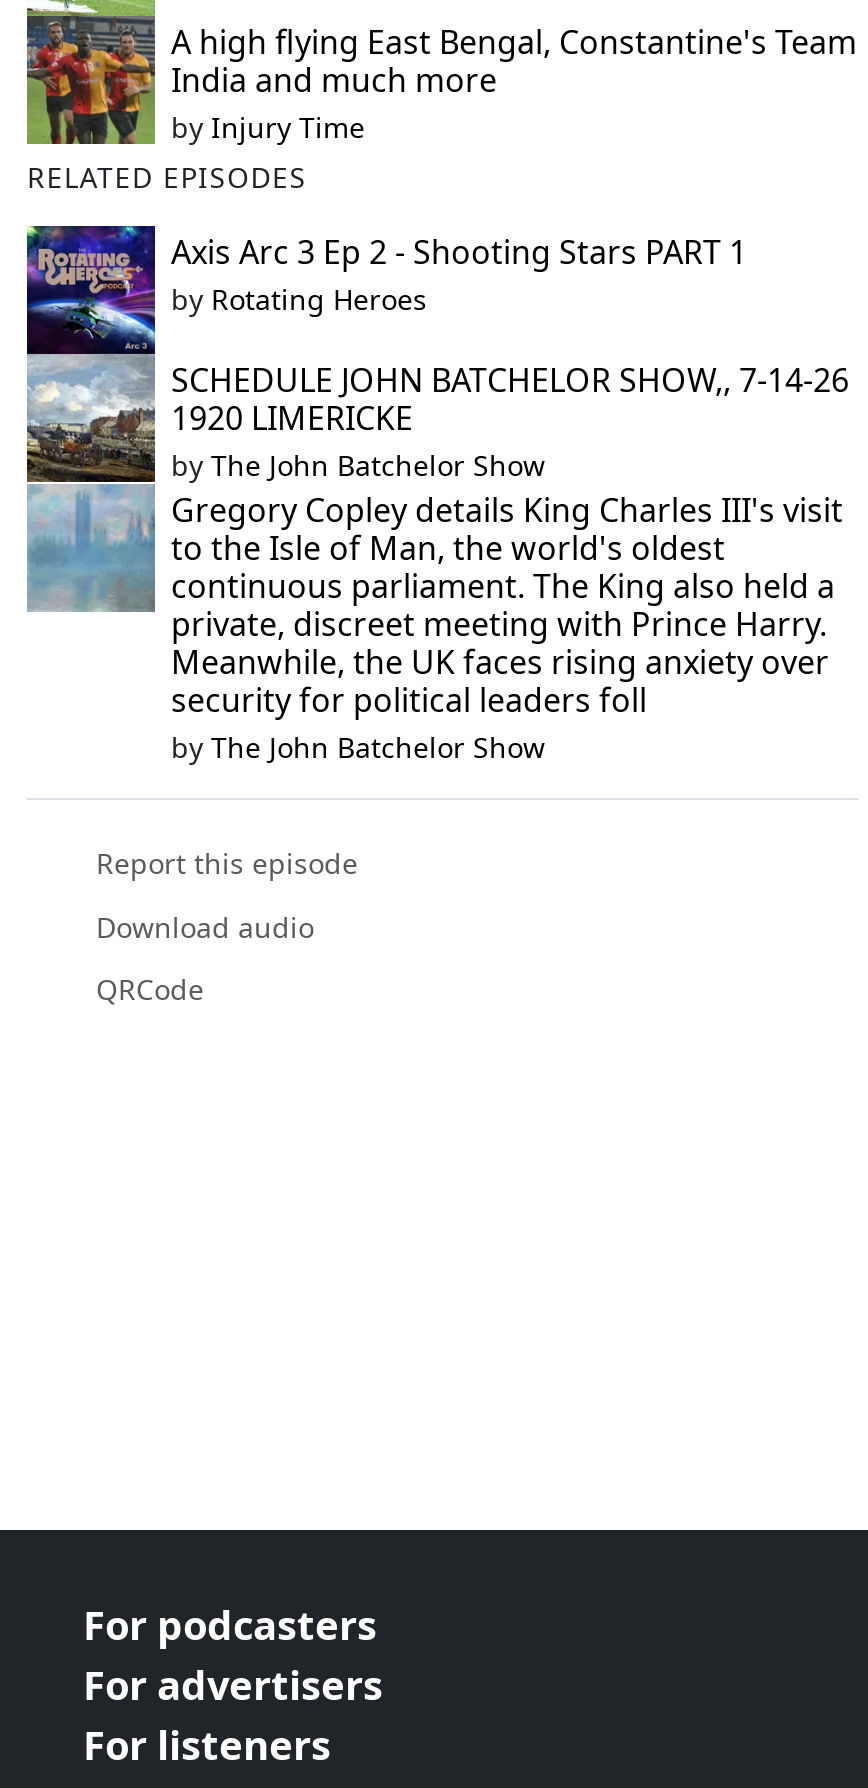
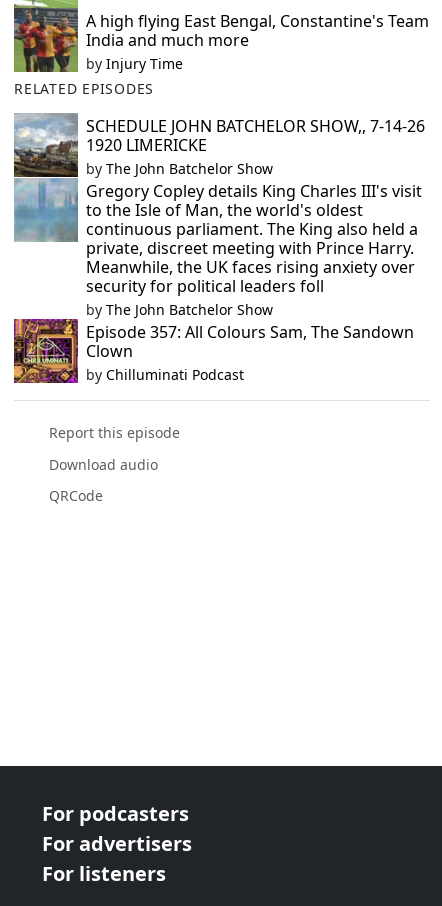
- [image]
- Axis Arc 3 Ep 2 - Shooting Stars PART 1
- by Rotating Heroes

moved up: SCHEDULE JOHN BATCHELOR SHOW,, 7-14-26 | 1920 LIMERICKE | by The John Batchelor Show | ... | security for political leaders foll | by The John Batchelor Show

+ [image]
+ Episode 357: All Colours Sam, The Sandown
+ Clown
+ by Chilluminati Podcast
